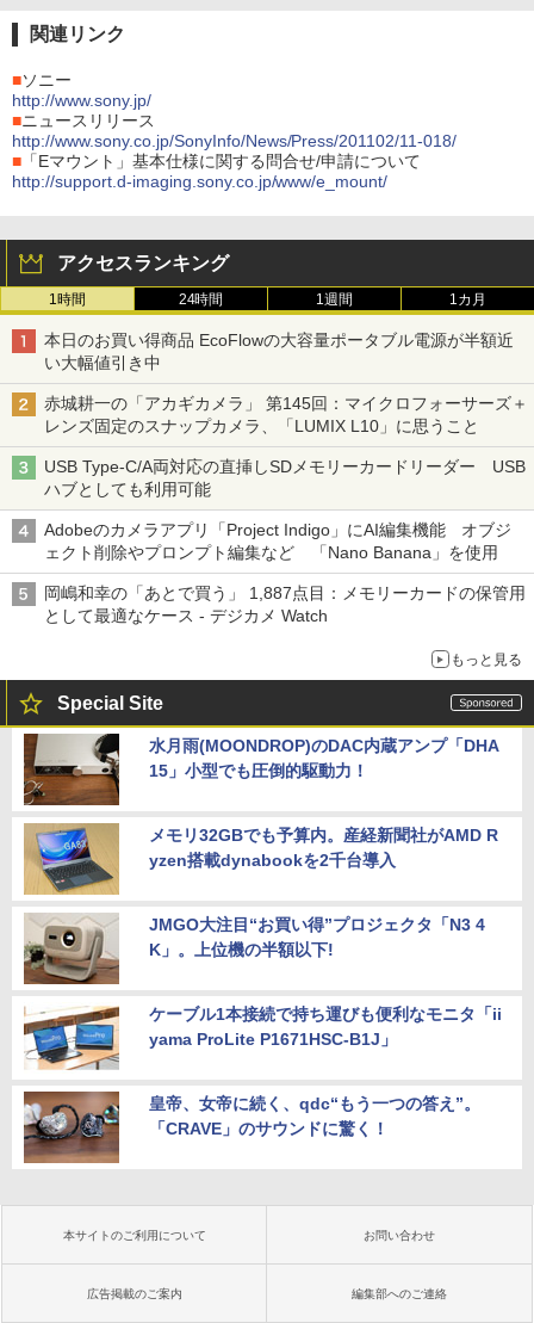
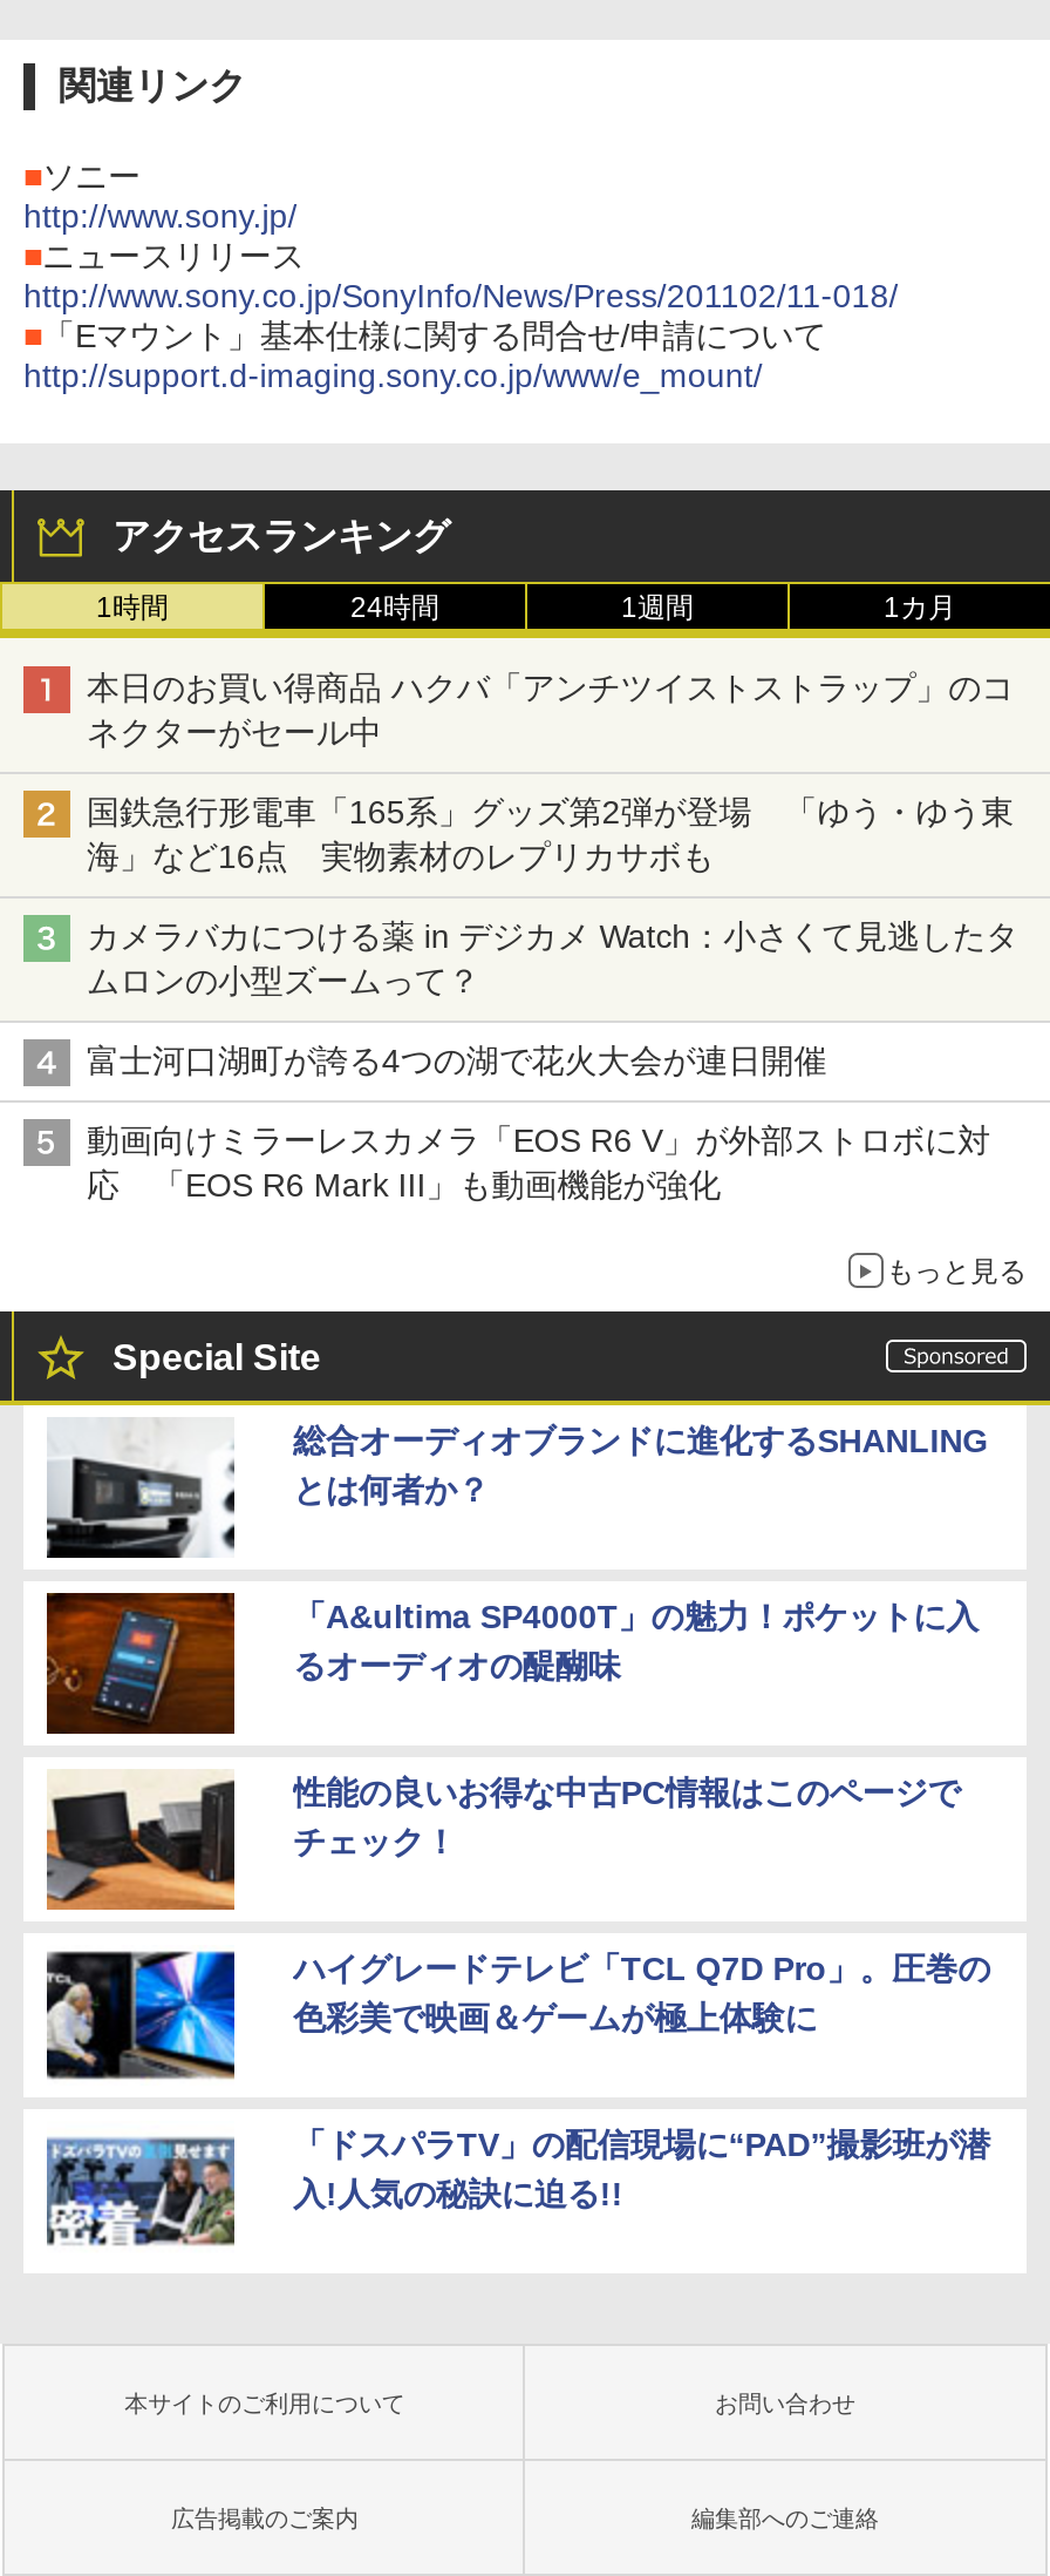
- 本日のお買い得商品 EcoFlowの大容量ポータブル電源が半額近
- い大幅値引き中
+ 本日のお買い得商品 ハクバ「アンチツイストストラップ」のコ
+ ネクターがセール中

- 赤城耕一の「アカギカメラ」 第145回：マイクロフォーサーズ＋
- レンズ固定のスナップカメラ、「LUMIX L10」に思うこと
+ 国鉄急行形電車「165系」グッズ第2弾が登場 「ゆう・ゆう東
+ 海」など16点 実物素材のレプリカサボも

- USB Type-C/A両対応の直挿しSDメモリーカードリーダー USB
- ハブとしても利用可能
+ カメラバカにつける薬 in デジカメ Watch：小さくて見逃したタ
+ ムロンの小型ズームって？

- Adobeのカメラアプリ「Project Indigo」にAI編集機能 オブジ
- ェクト削除やプロンプト編集など 「Nano Banana」を使用
+ 富士河口湖町が誇る4つの湖で花火大会が連日開催

- 岡嶋和幸の「あとで買う」 1,887点目：メモリーカードの保管用
- として最適なケース - デジカメ Watch
+ 動画向けミラーレスカメラ「EOS R6 V」が外部ストロボに対
+ 応 「EOS R6 Mark III」も動画機能が強化

- [image]
- 水月雨(MOONDROP)のDAC内蔵アンプ「DHA
- 15」小型でも圧倒的駆動力！
+ [image]
+ 総合オーディオブランドに進化するSHANLING
+ とは何者か？

- [image]
- メモリ32GBでも予算内。産経新聞社がAMD R
- yzen搭載dynabookを2千台導入
+ [image]
+ 「A&ultima SP4000T」の魅力！ポケットに入
+ るオーディオの醍醐味

- [image]
- JMGO大注目“お買い得”プロジェクタ「N3 4
- K」。上位機の半額以下!
+ [image]
+ 性能の良いお得な中古PC情報はこのページで
+ チェック！

- [image]
- ケーブル1本接続で持ち運びも便利なモニタ「ii
- yama ProLite P1671HSC-B1J」
+ [image]
+ ハイグレードテレビ「TCL Q7D Pro」。圧巻の
+ 色彩美で映画＆ゲームが極上体験に

- [image]
- 皇帝、女帝に続く、qdc“もう一つの答え”。
- 「CRAVE」のサウンドに驚く！
+ [image]
+ 「ドスパラTV」の配信現場に“PAD”撮影班が潜
+ 入!人気の秘訣に迫る!!
